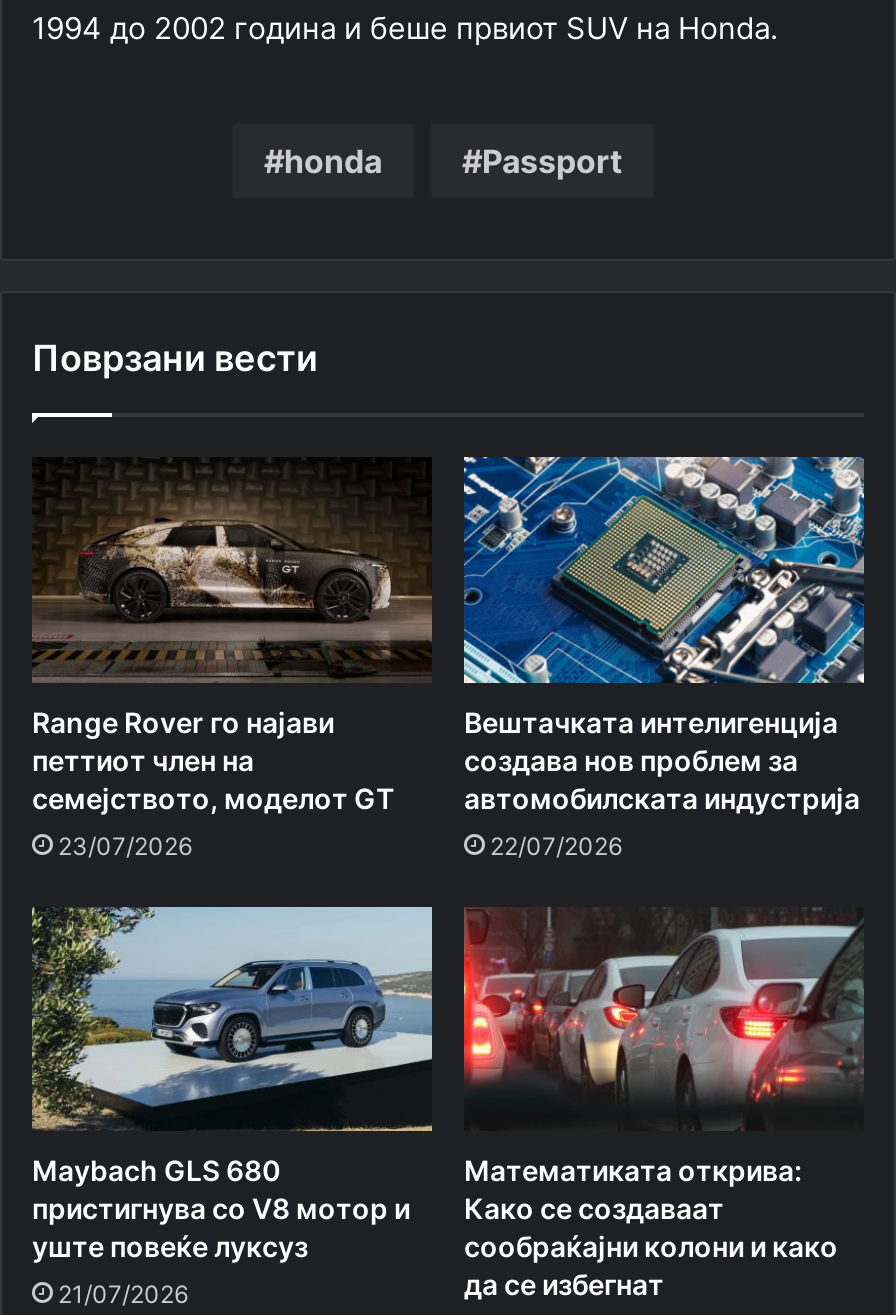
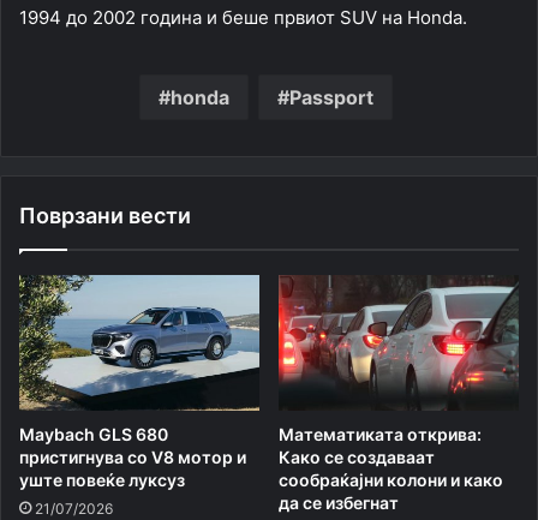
- [image]
- Range Rover го најави
- петтиот член на
- семејството, моделот GT
- 23/07/2026

- [image]
- Вештачката интелигенција
- создава нов проблем за
- автомобилската индустрија
- 22/07/2026
